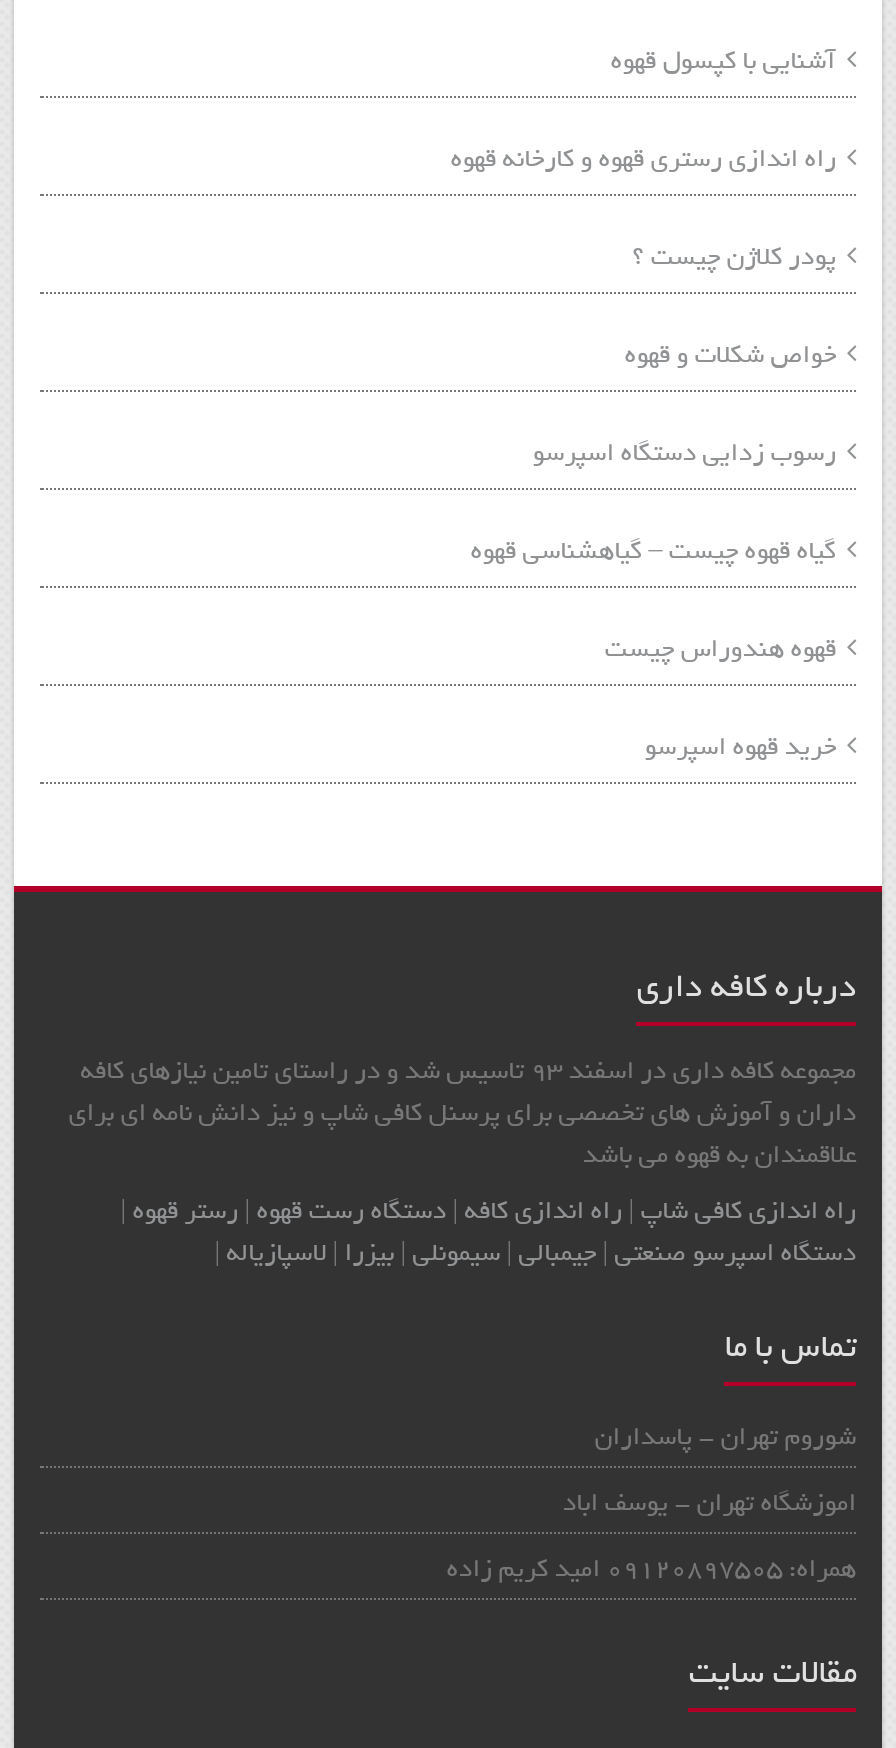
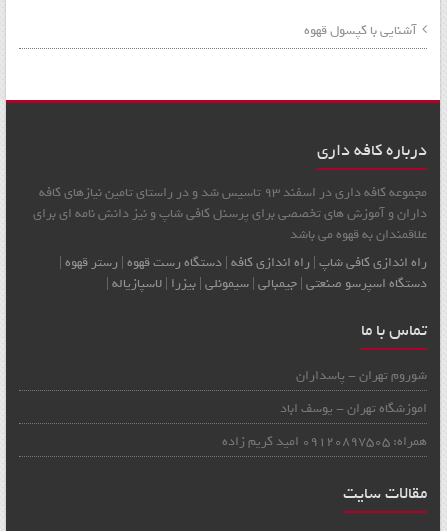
- راه اندازی رستری قهوه و کارخانه قهوه
- پودر کلاژن چیست ؟
- خواص شکلات و قهوه
- رسوب زدایی دستگاه اسپرسو
- گیاه قهوه چیست – گیاهشناسی قهوه
- قهوه هندوراس چیست
- خرید قهوه اسپرسو
